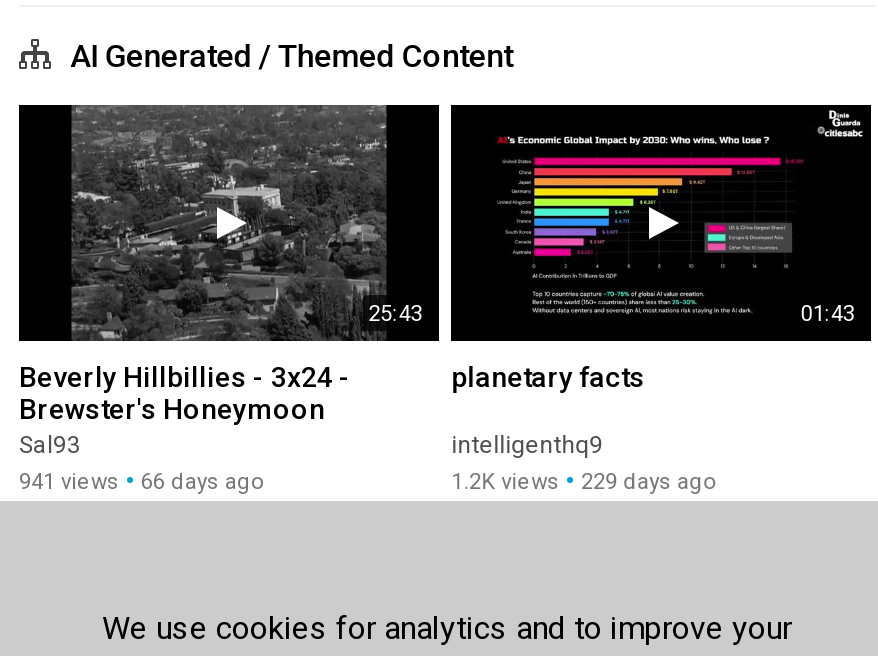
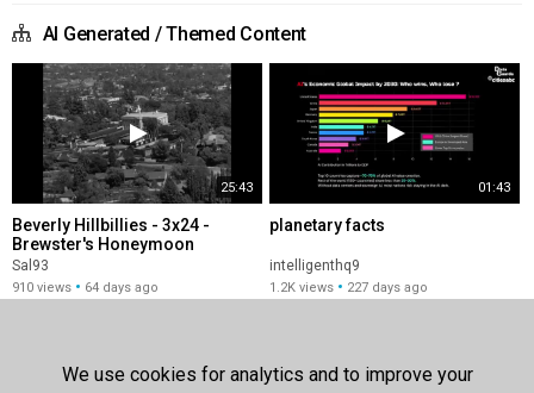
- 941 views
+ 910 views

- 66 days ago
+ 64 days ago

- 1.2K views 229 days ago
+ 1.2K views 227 days ago
